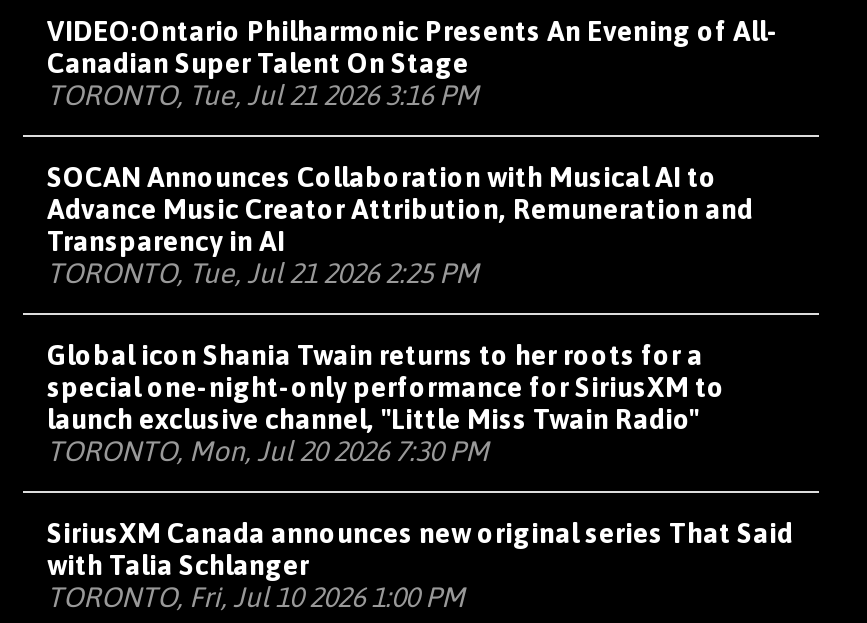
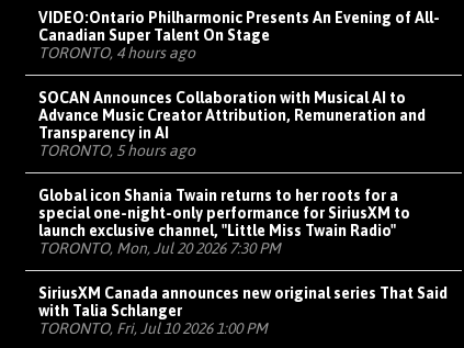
- TORONTO, Tue, Jul 21 2026 3:16 PM
+ TORONTO, 4 hours ago

- TORONTO, Tue, Jul 21 2026 2:25 PM
+ TORONTO, 5 hours ago
